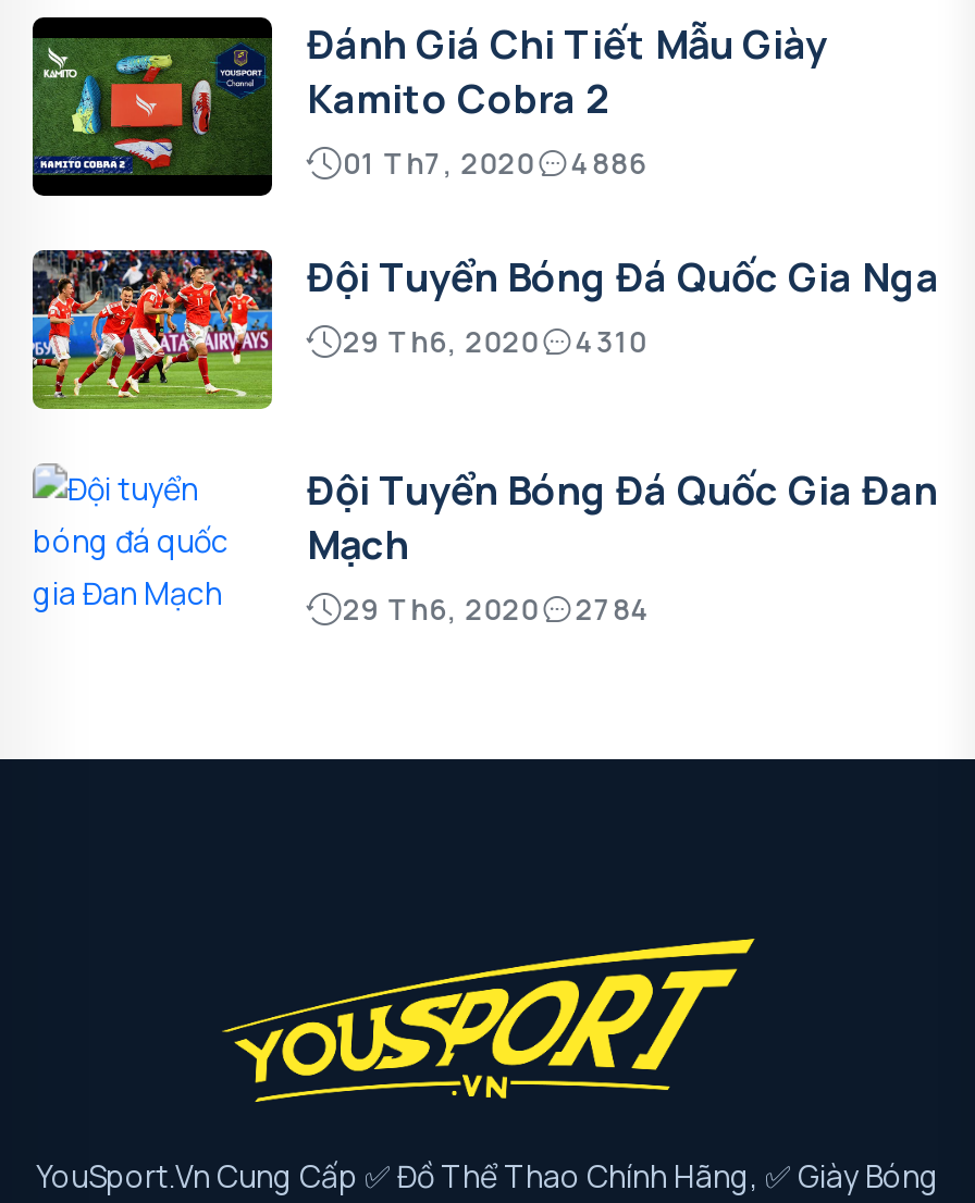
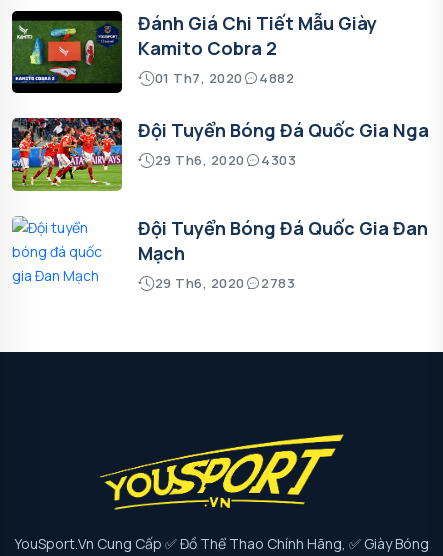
- 01 Th7, 2020 4886
+ 01 Th7, 2020 4882

- 29 Th6, 2020 4310
+ 29 Th6, 2020 4303

- 29 Th6, 2020 2784
+ 29 Th6, 2020 2783
